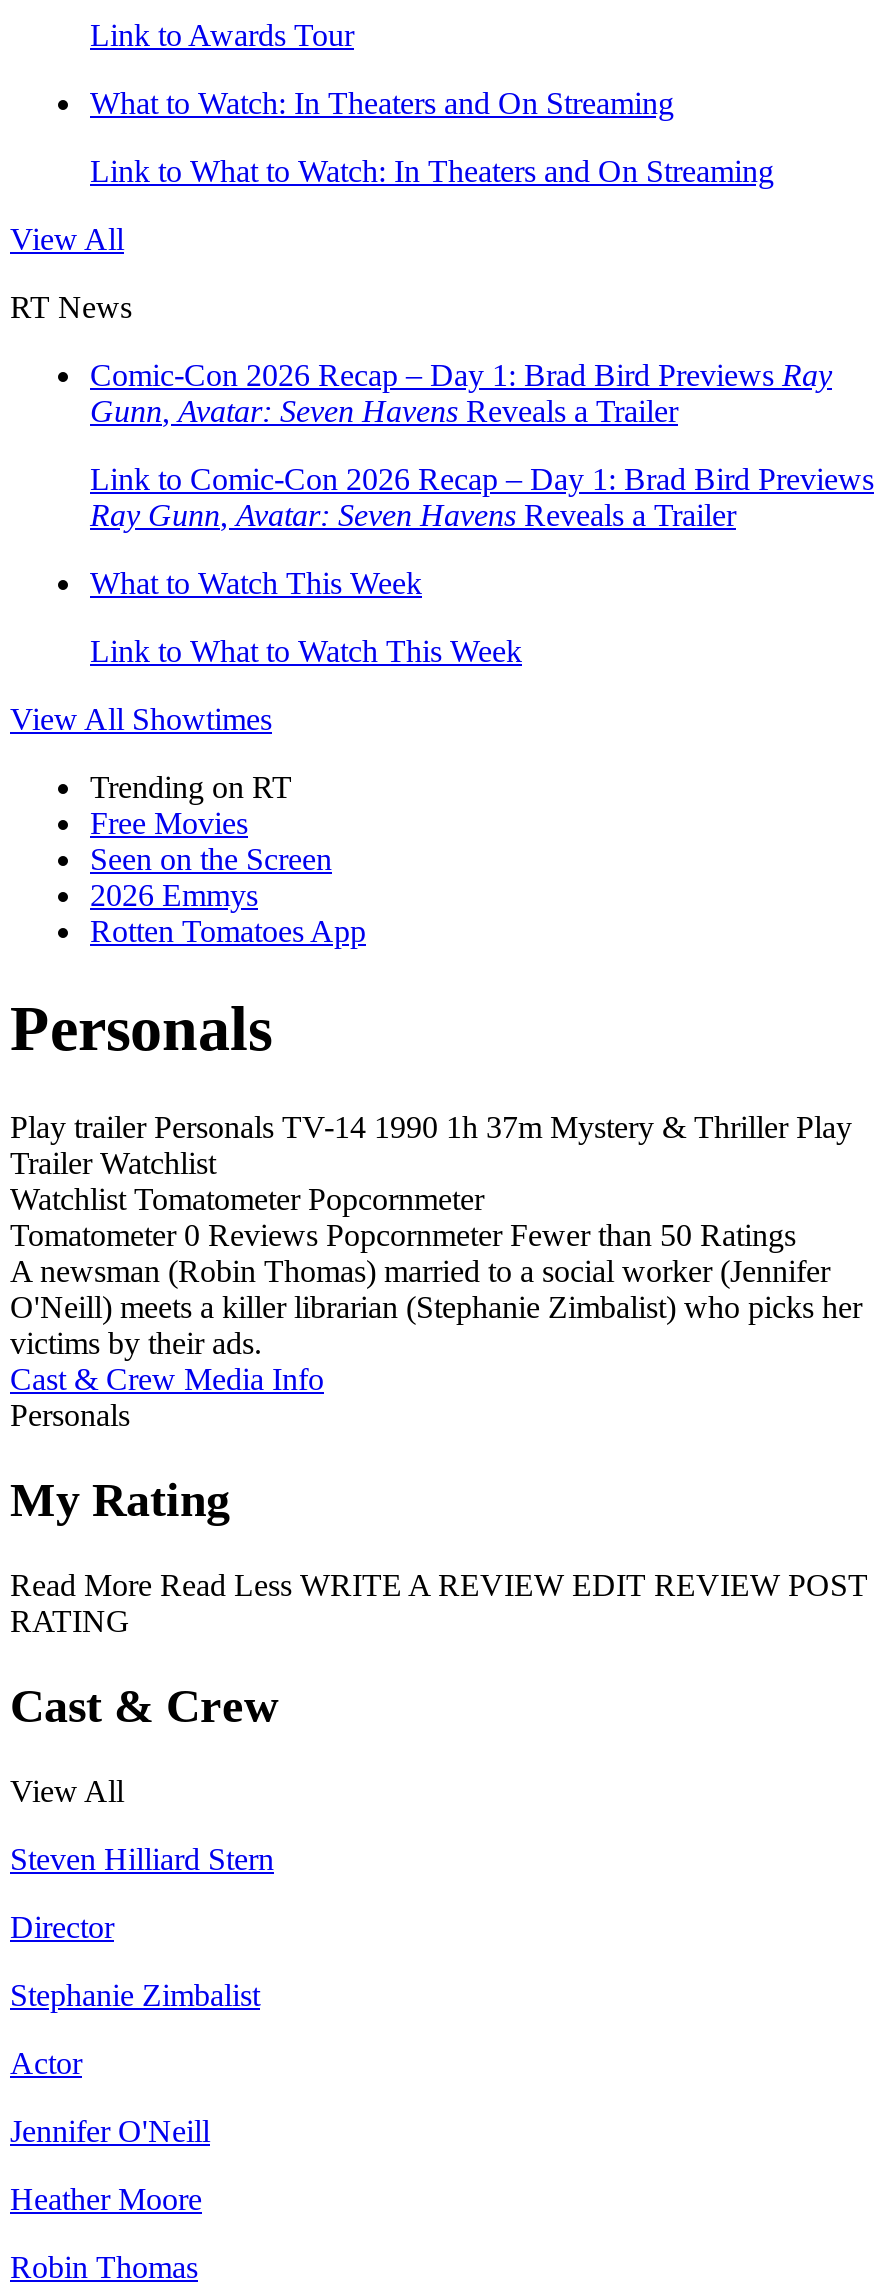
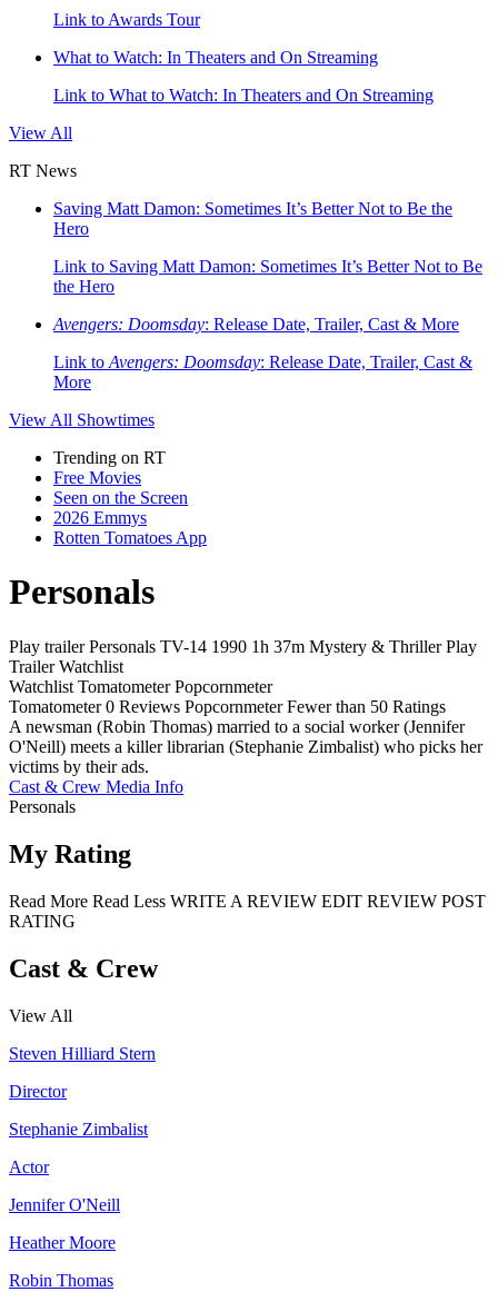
- Comic-Con 2026 Recap – Day 1: Brad Bird Previews Ray
- Gunn, Avatar: Seven Havens Reveals a Trailer
+ Saving Matt Damon: Sometimes It’s Better Not to Be the
+ Hero

- Link to Comic-Con 2026 Recap – Day 1: Brad Bird Previews
- Ray Gunn, Avatar: Seven Havens Reveals a Trailer
+ Link to Saving Matt Damon: Sometimes It’s Better Not to Be
+ the Hero

- What to Watch This Week
+ Avengers: Doomsday: Release Date, Trailer, Cast & More

- Link to What to Watch This Week
+ Link to Avengers: Doomsday: Release Date, Trailer, Cast &
+ More
